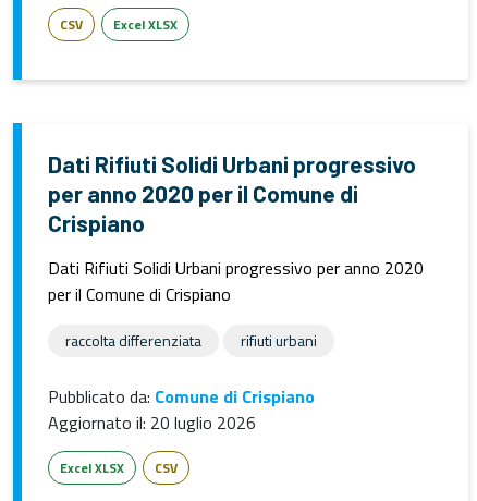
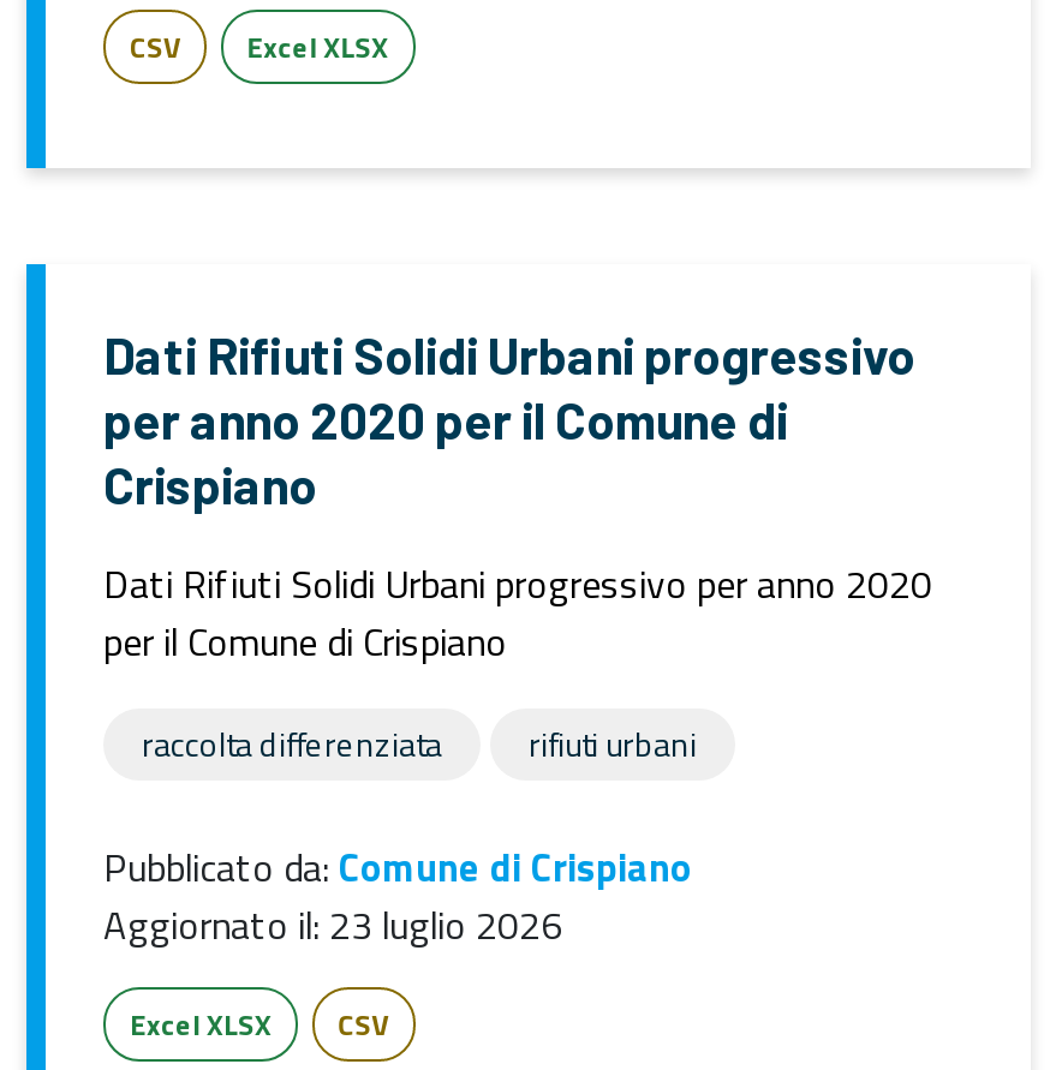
- Aggiornato il: 20 luglio 2026
+ Aggiornato il: 23 luglio 2026
